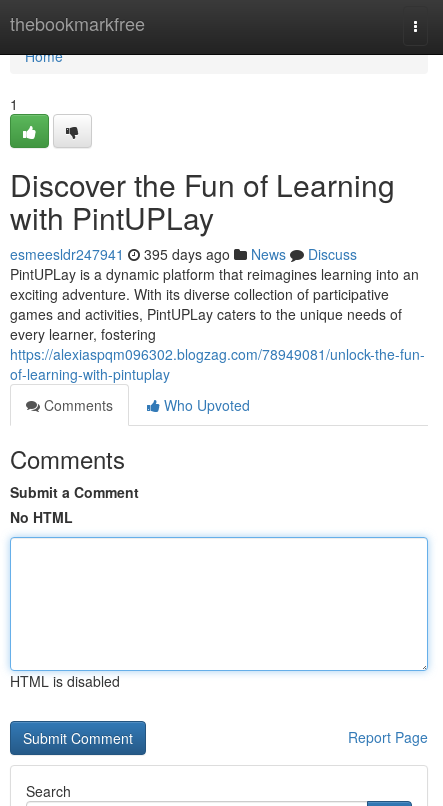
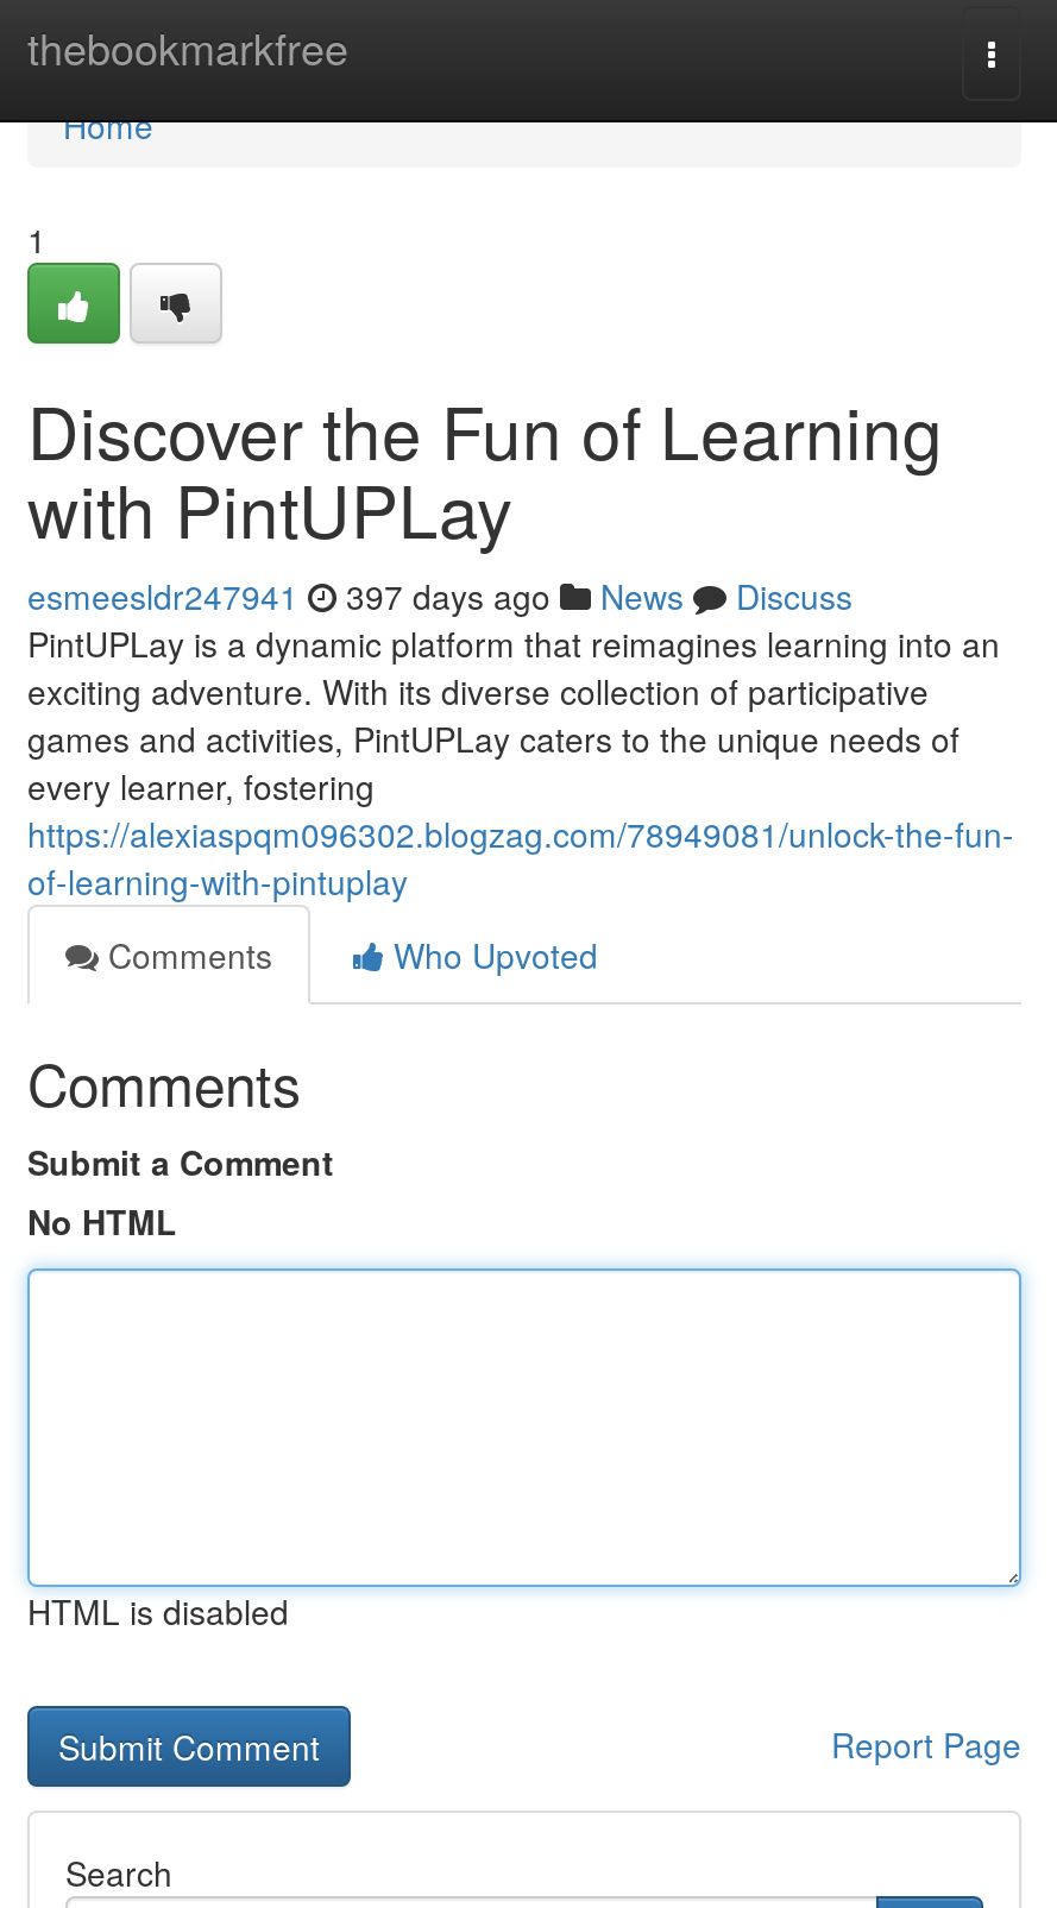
- esmeesldr247941 395 days ago News Discuss
+ esmeesldr247941 397 days ago News Discuss
